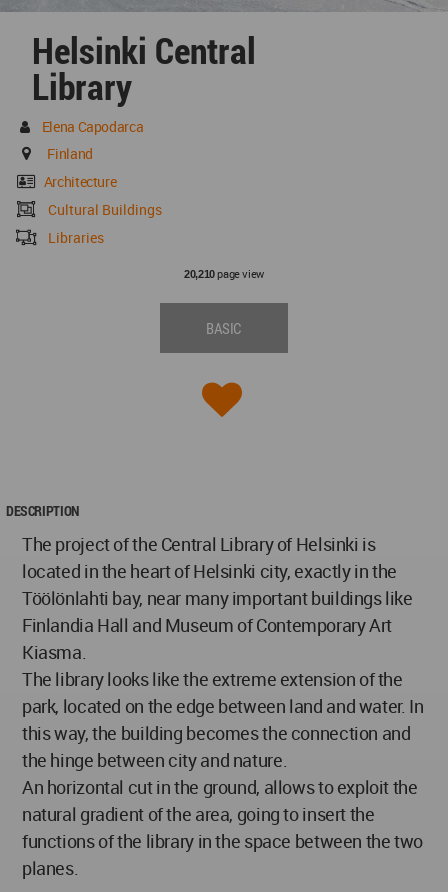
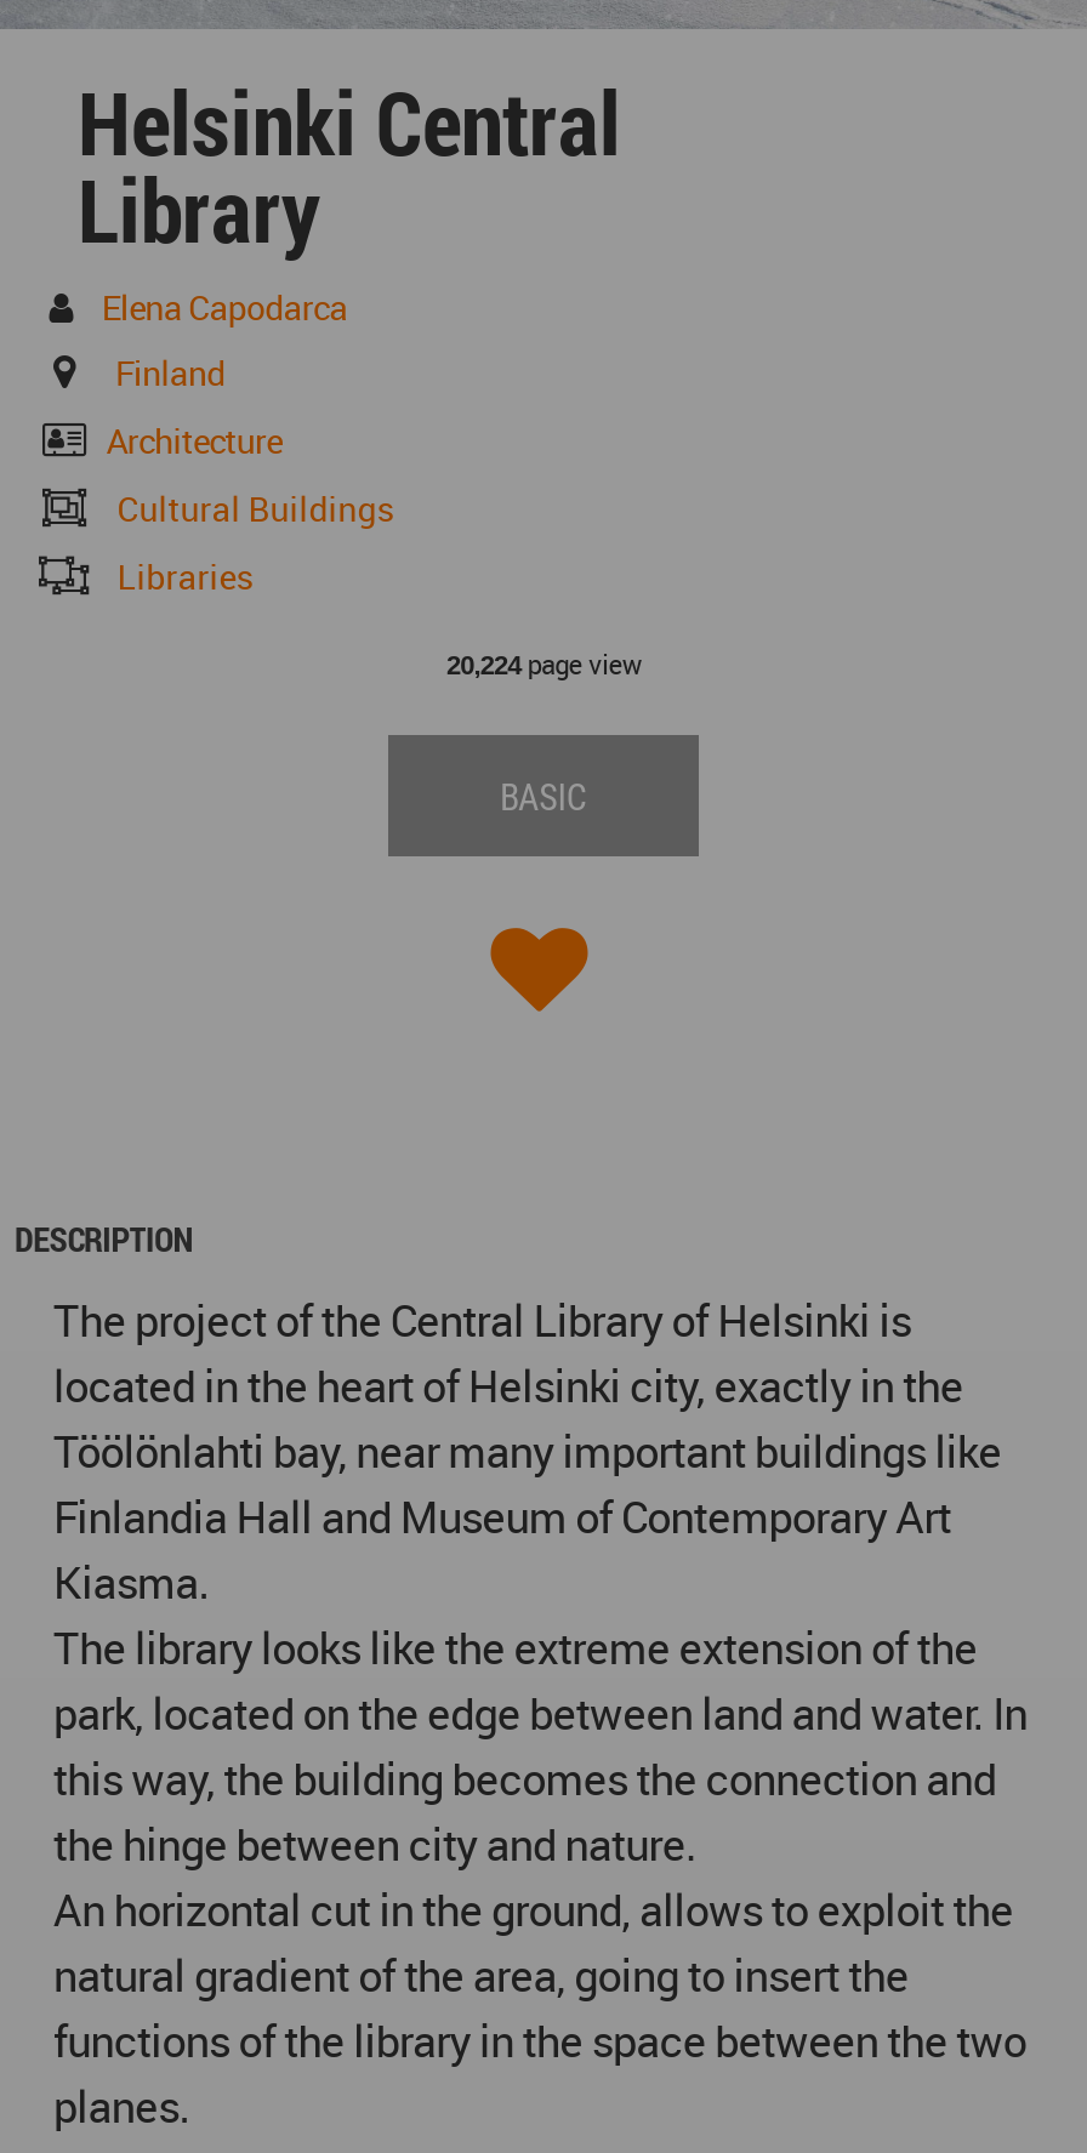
- 20,210page view
+ 20,224page view
